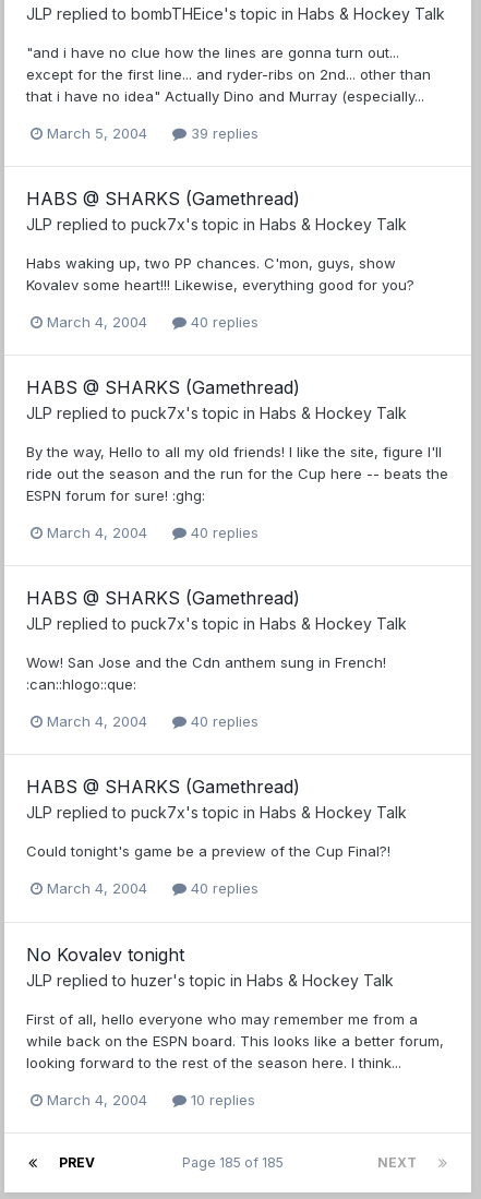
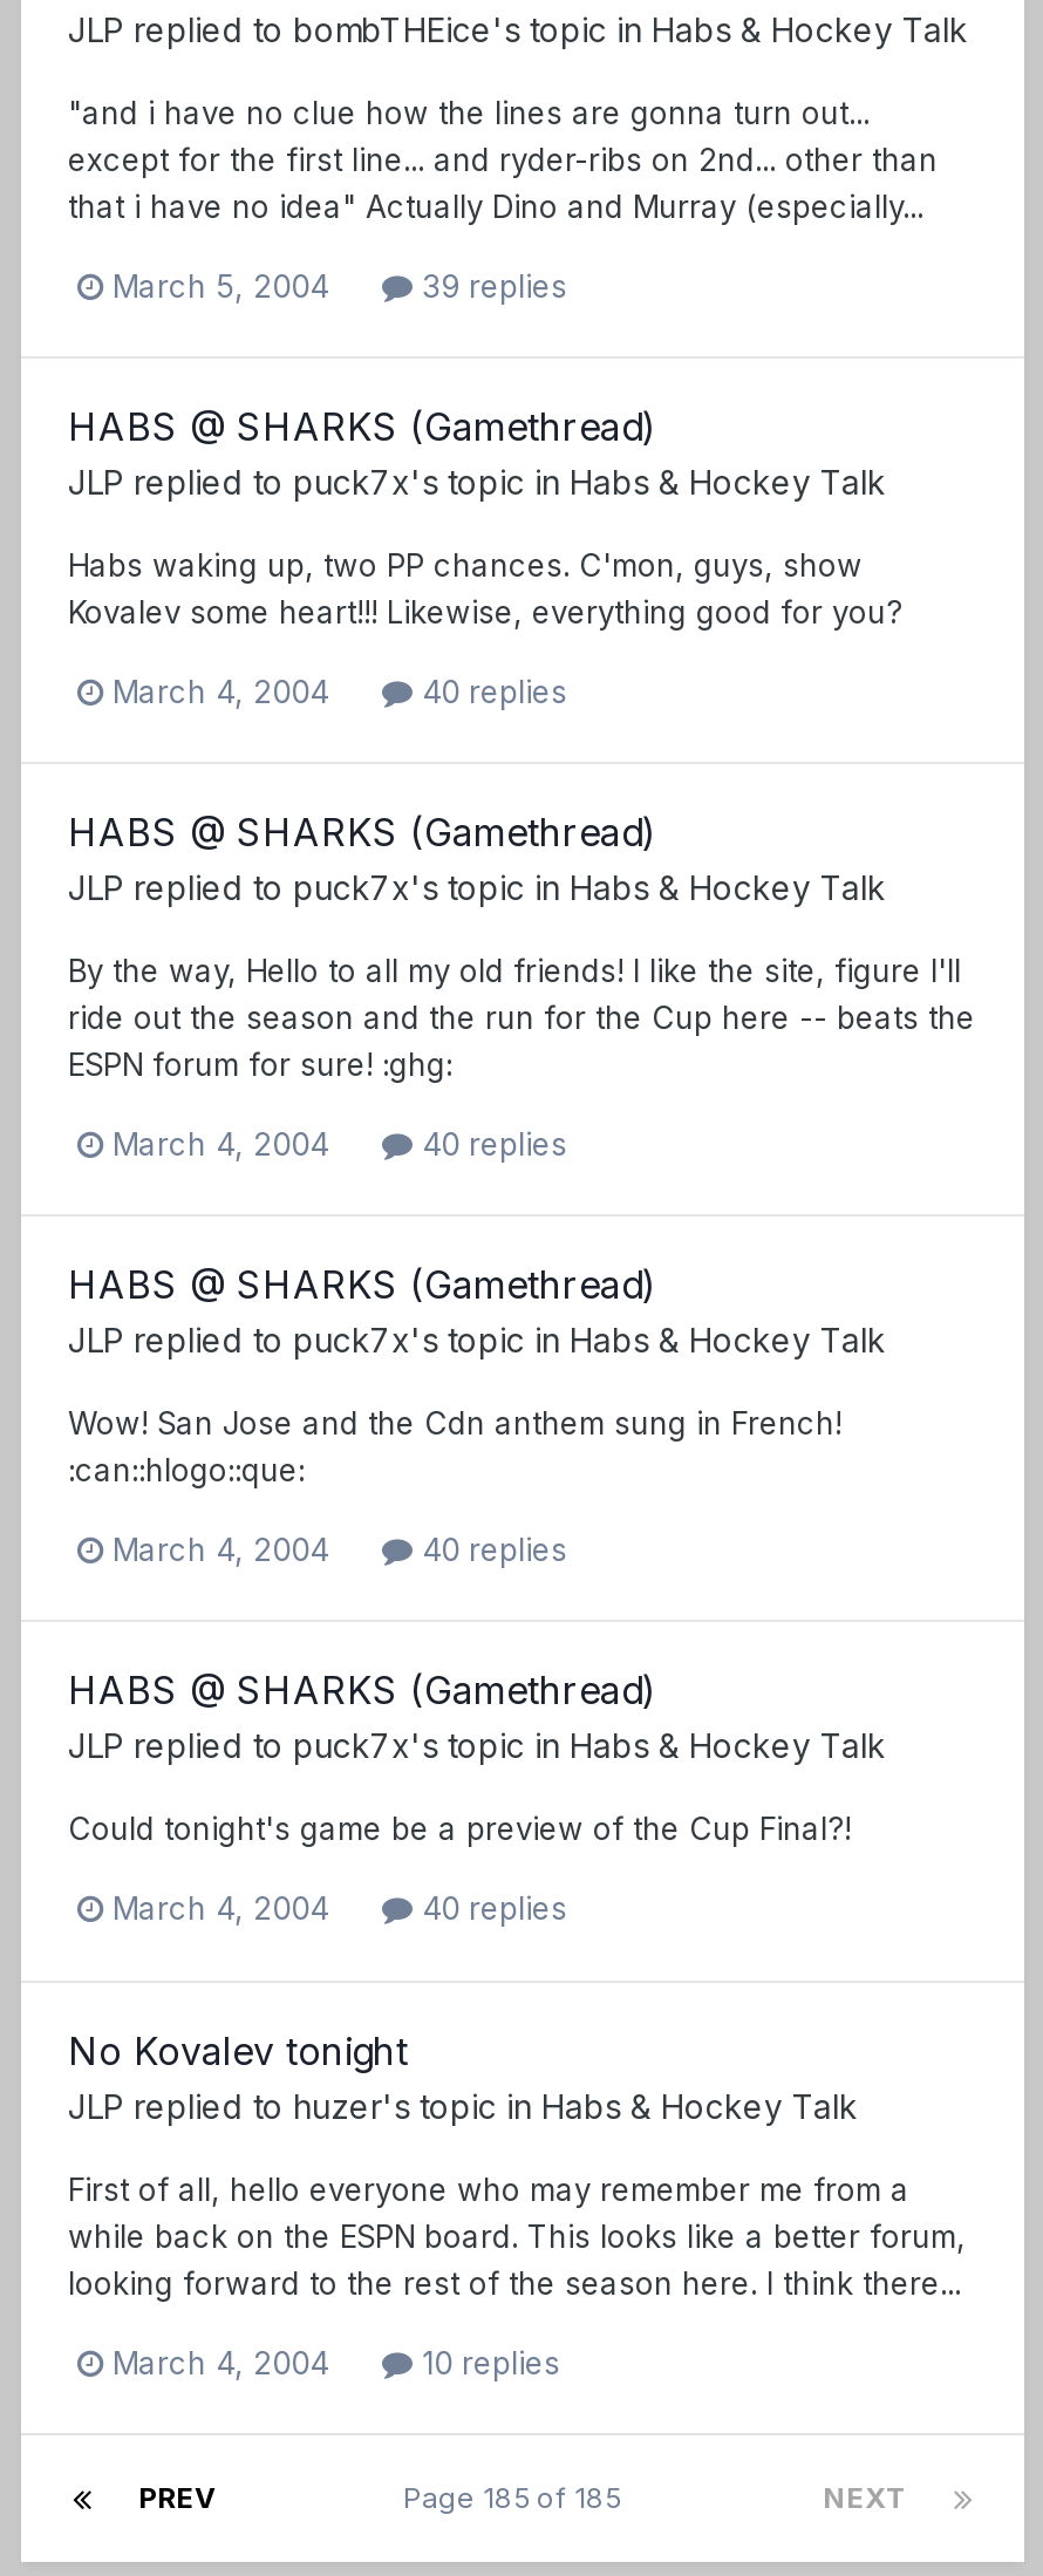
- looking forward to the rest of the season here. I think...
+ looking forward to the rest of the season here. I think there...
